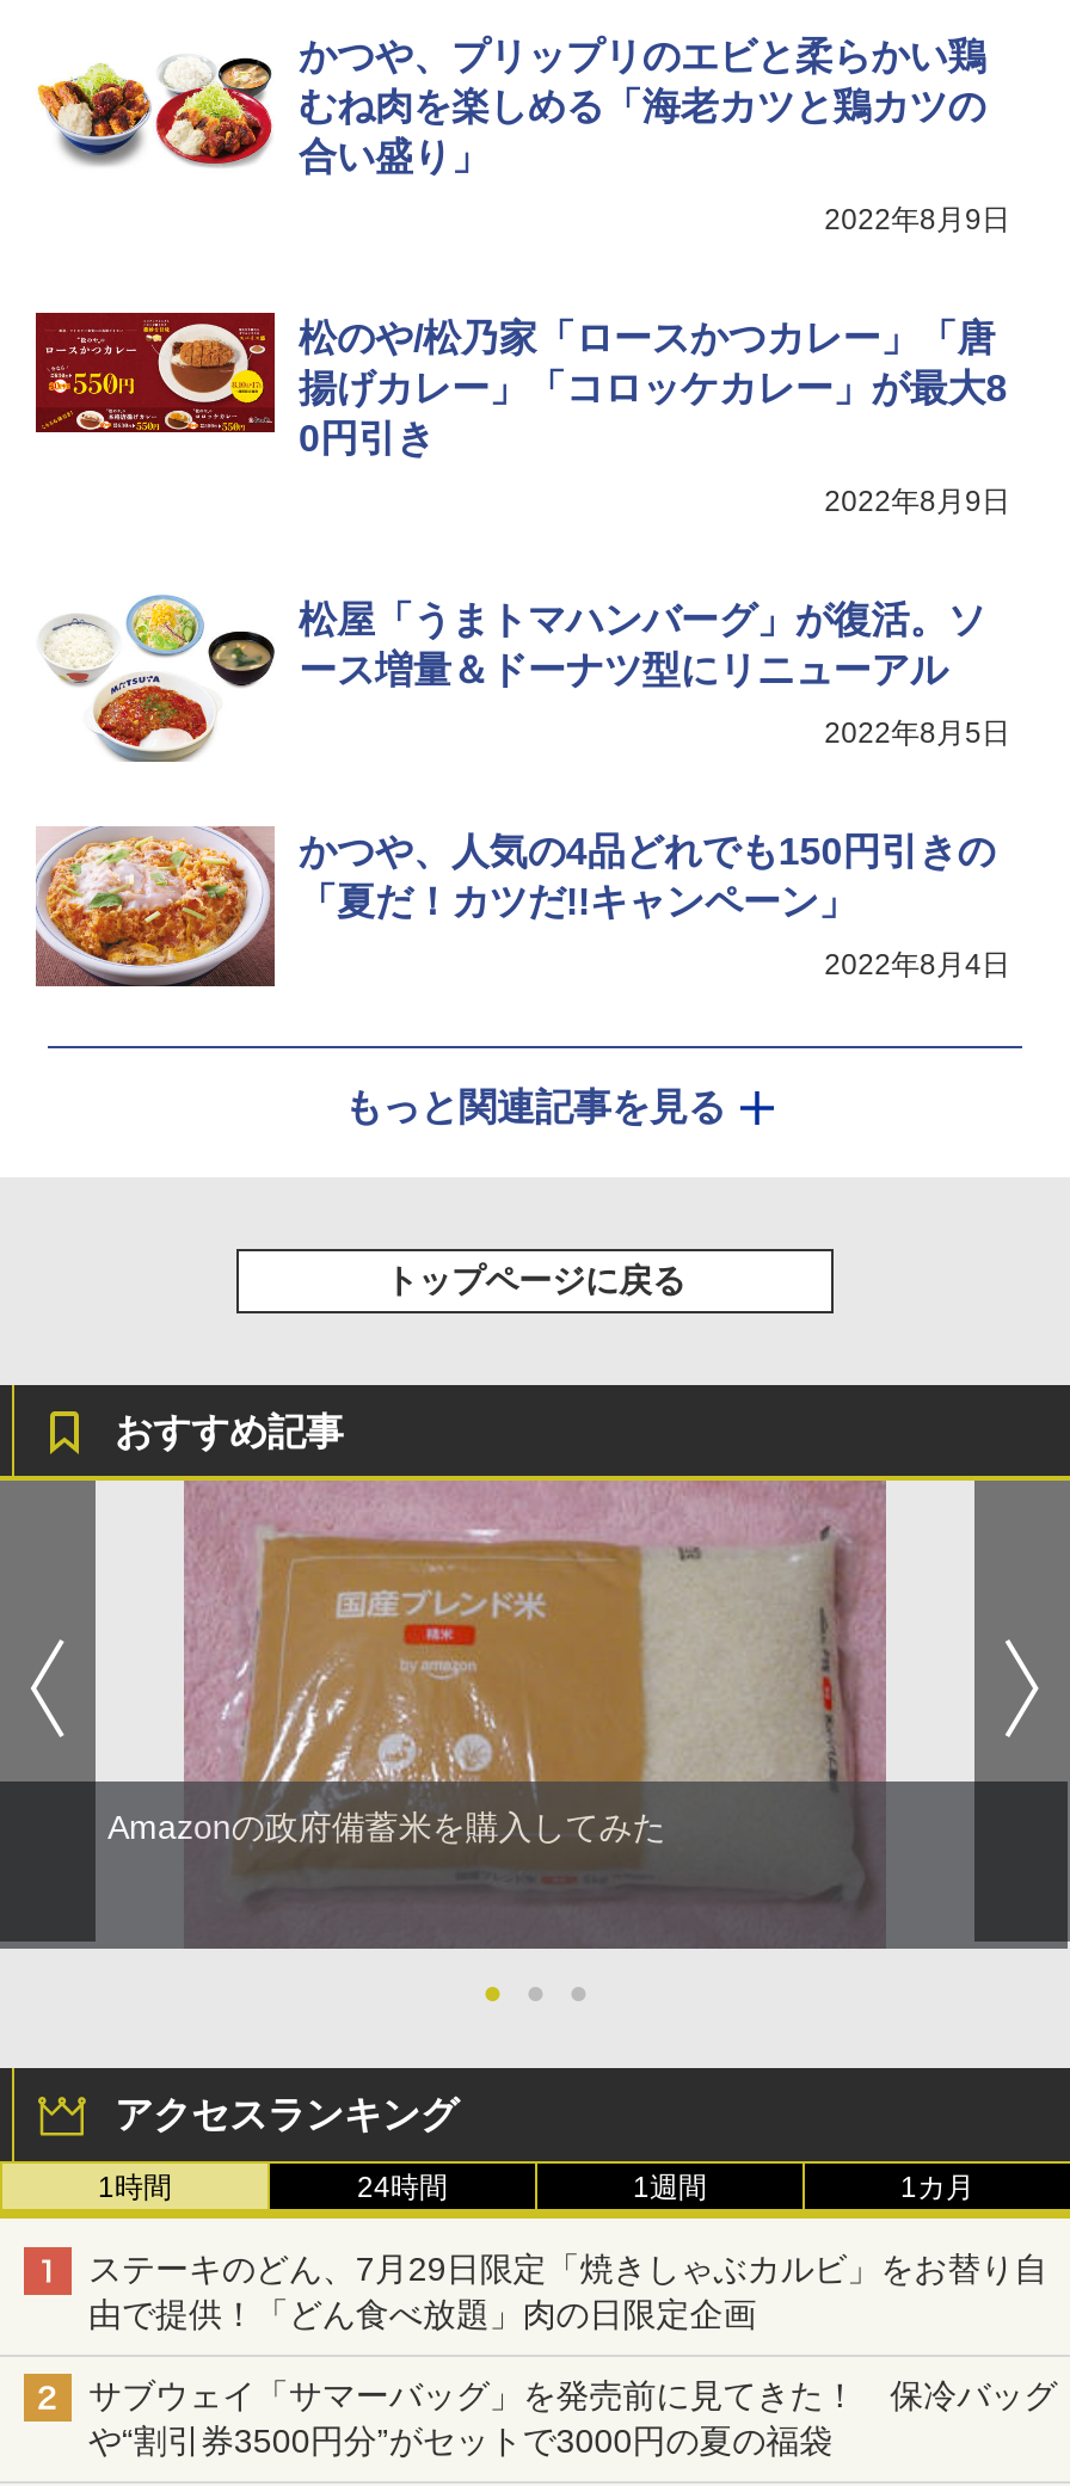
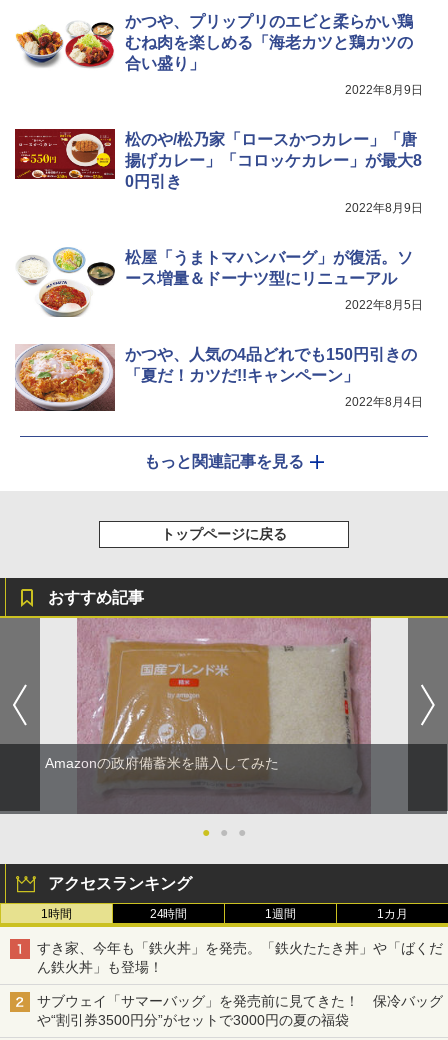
- ステーキのどん、7月29日限定「焼きしゃぶカルビ」をお替り自
- 由で提供！「どん食べ放題」肉の日限定企画
+ すき家、今年も「鉄火丼」を発売。「鉄火たたき丼」や「ばくだ
+ ん鉄火丼」も登場！
